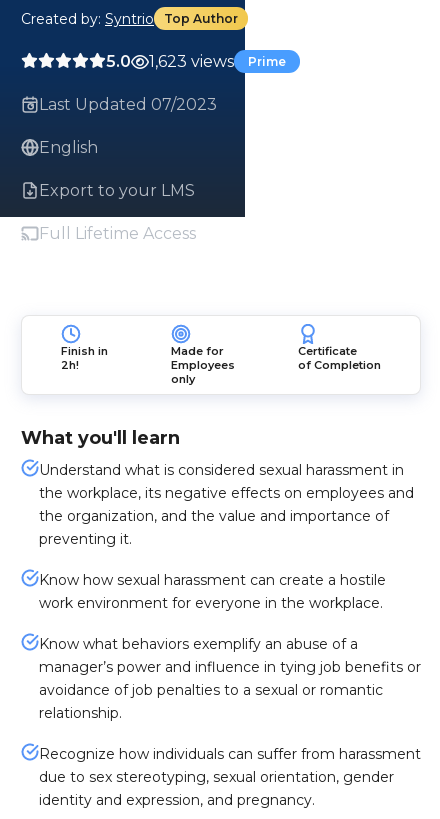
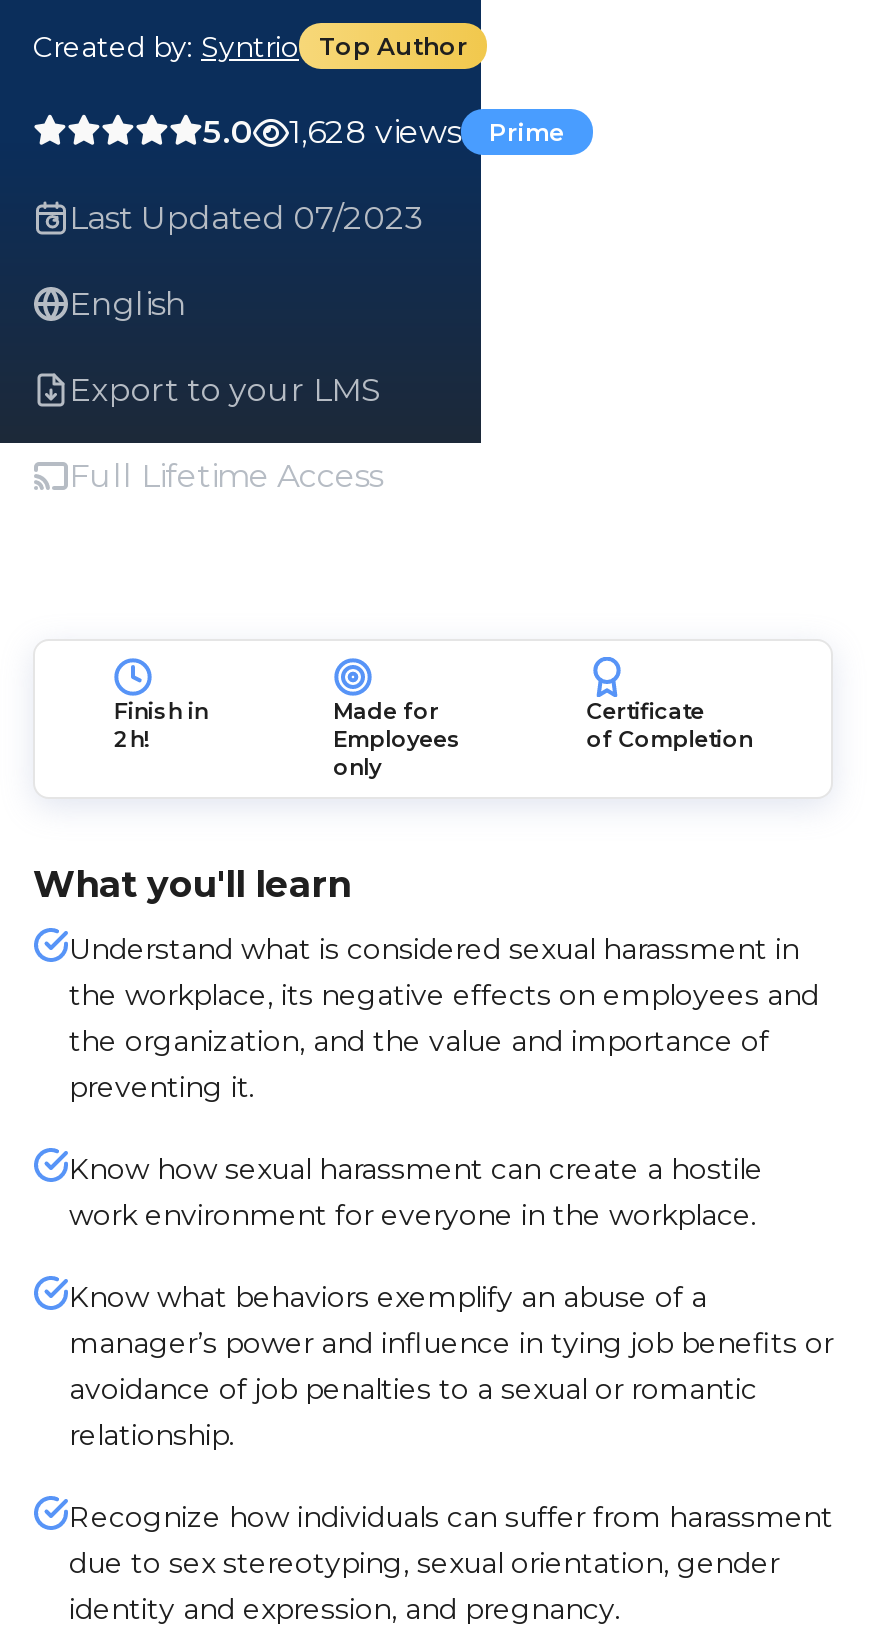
- 5.0 1,623 views Prime
+ 5.0 1,628 views Prime
